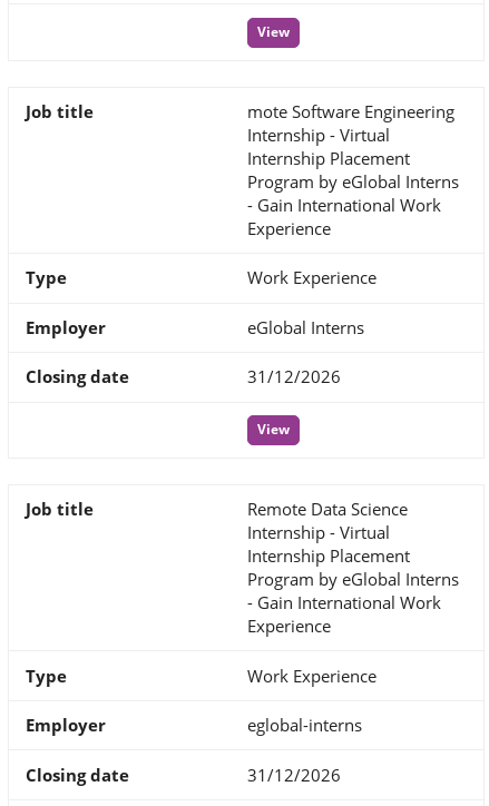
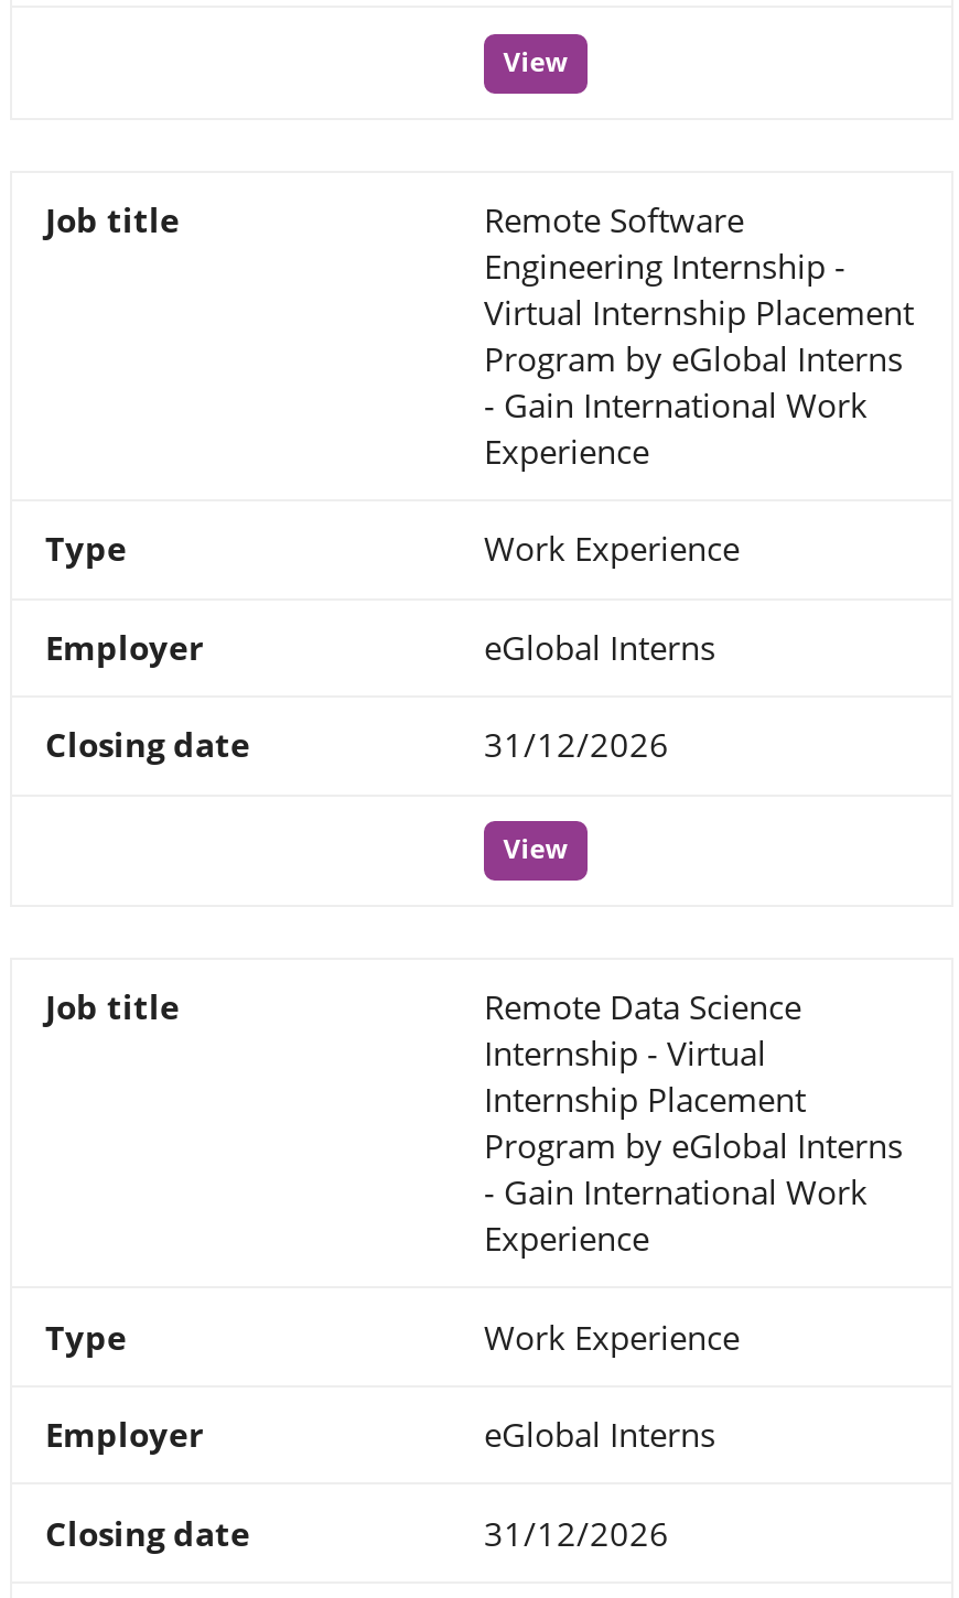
- mote Software Engineering
- Internship - Virtual
- Internship Placement
+ Remote Software
+ Engineering Internship -
+ Virtual Internship Placement

- eglobal-interns
+ eGlobal Interns
